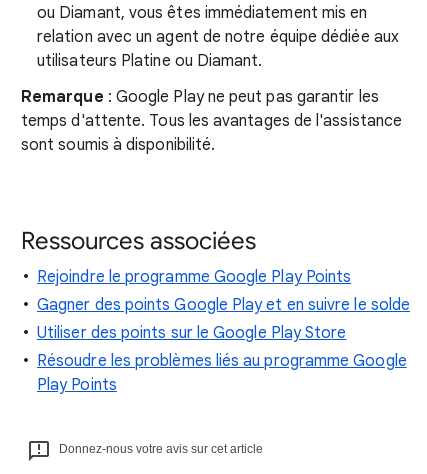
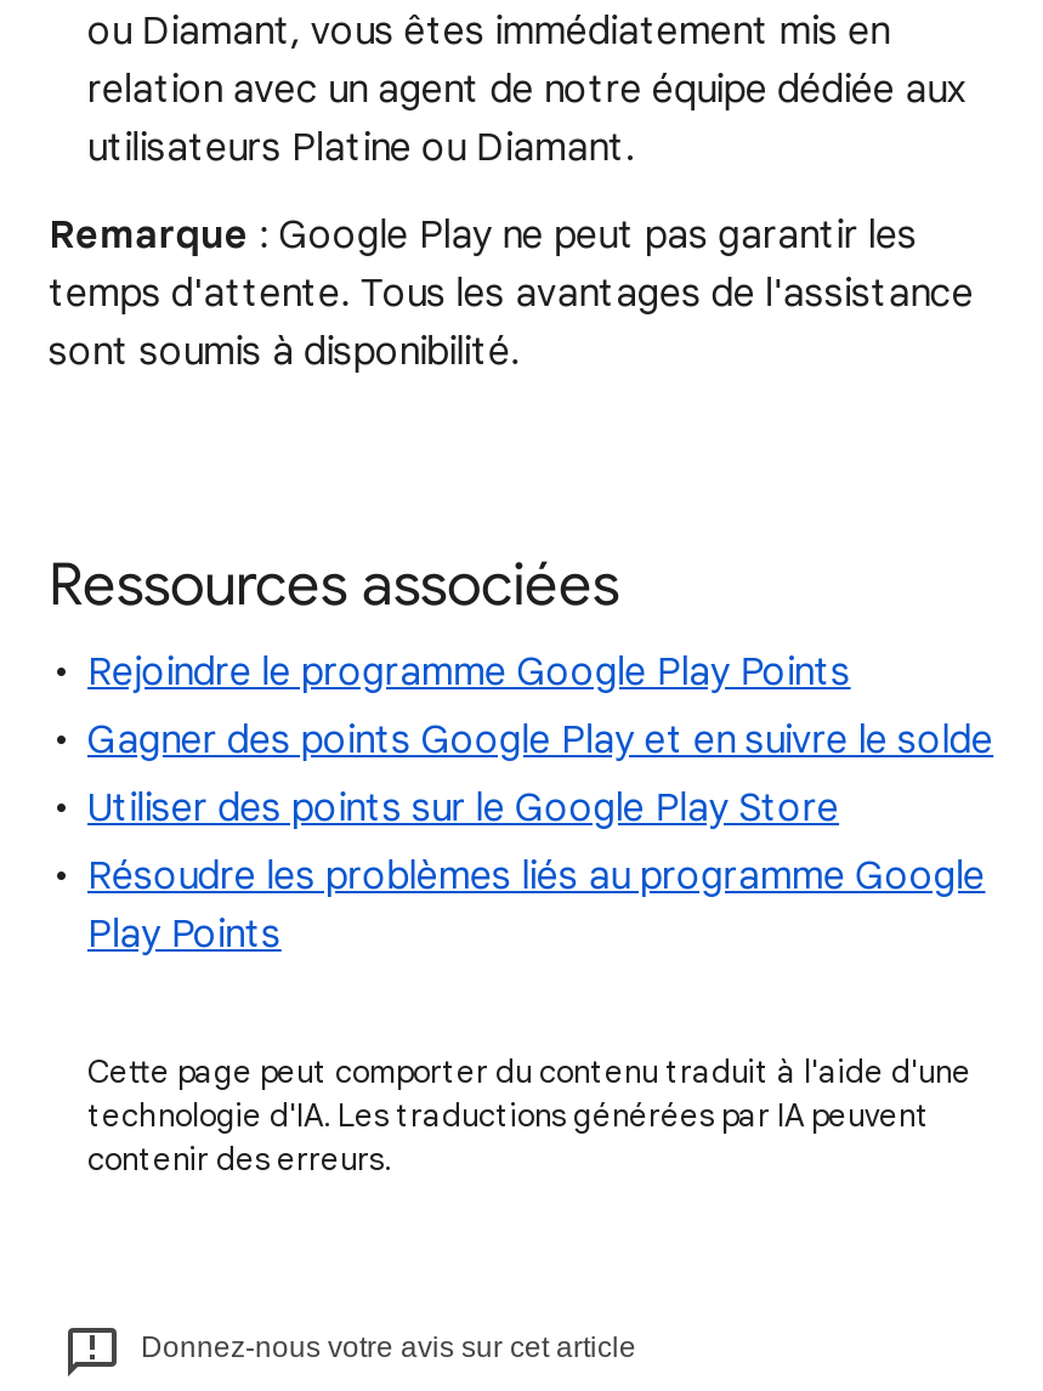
+ Cette page peut comporter du contenu traduit à l'aide d'une
+ technologie d'IA. Les traductions générées par IA peuvent
+ contenir des erreurs.
